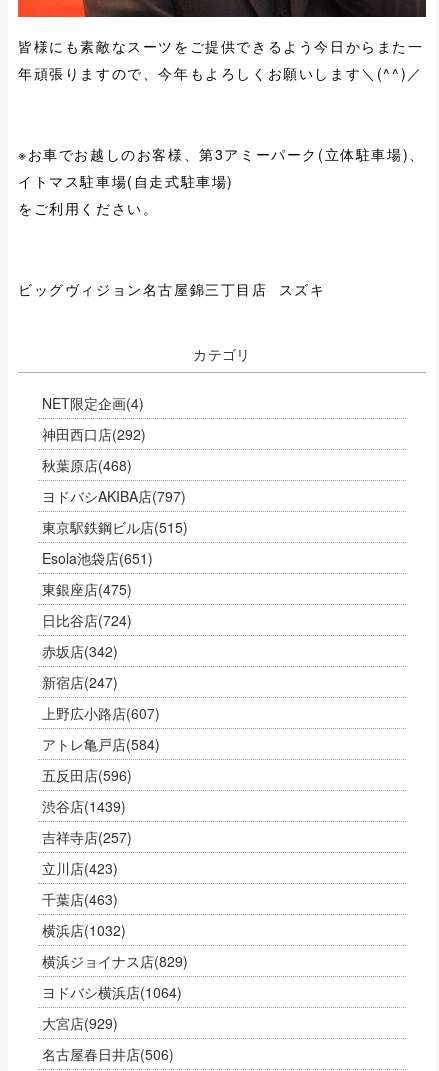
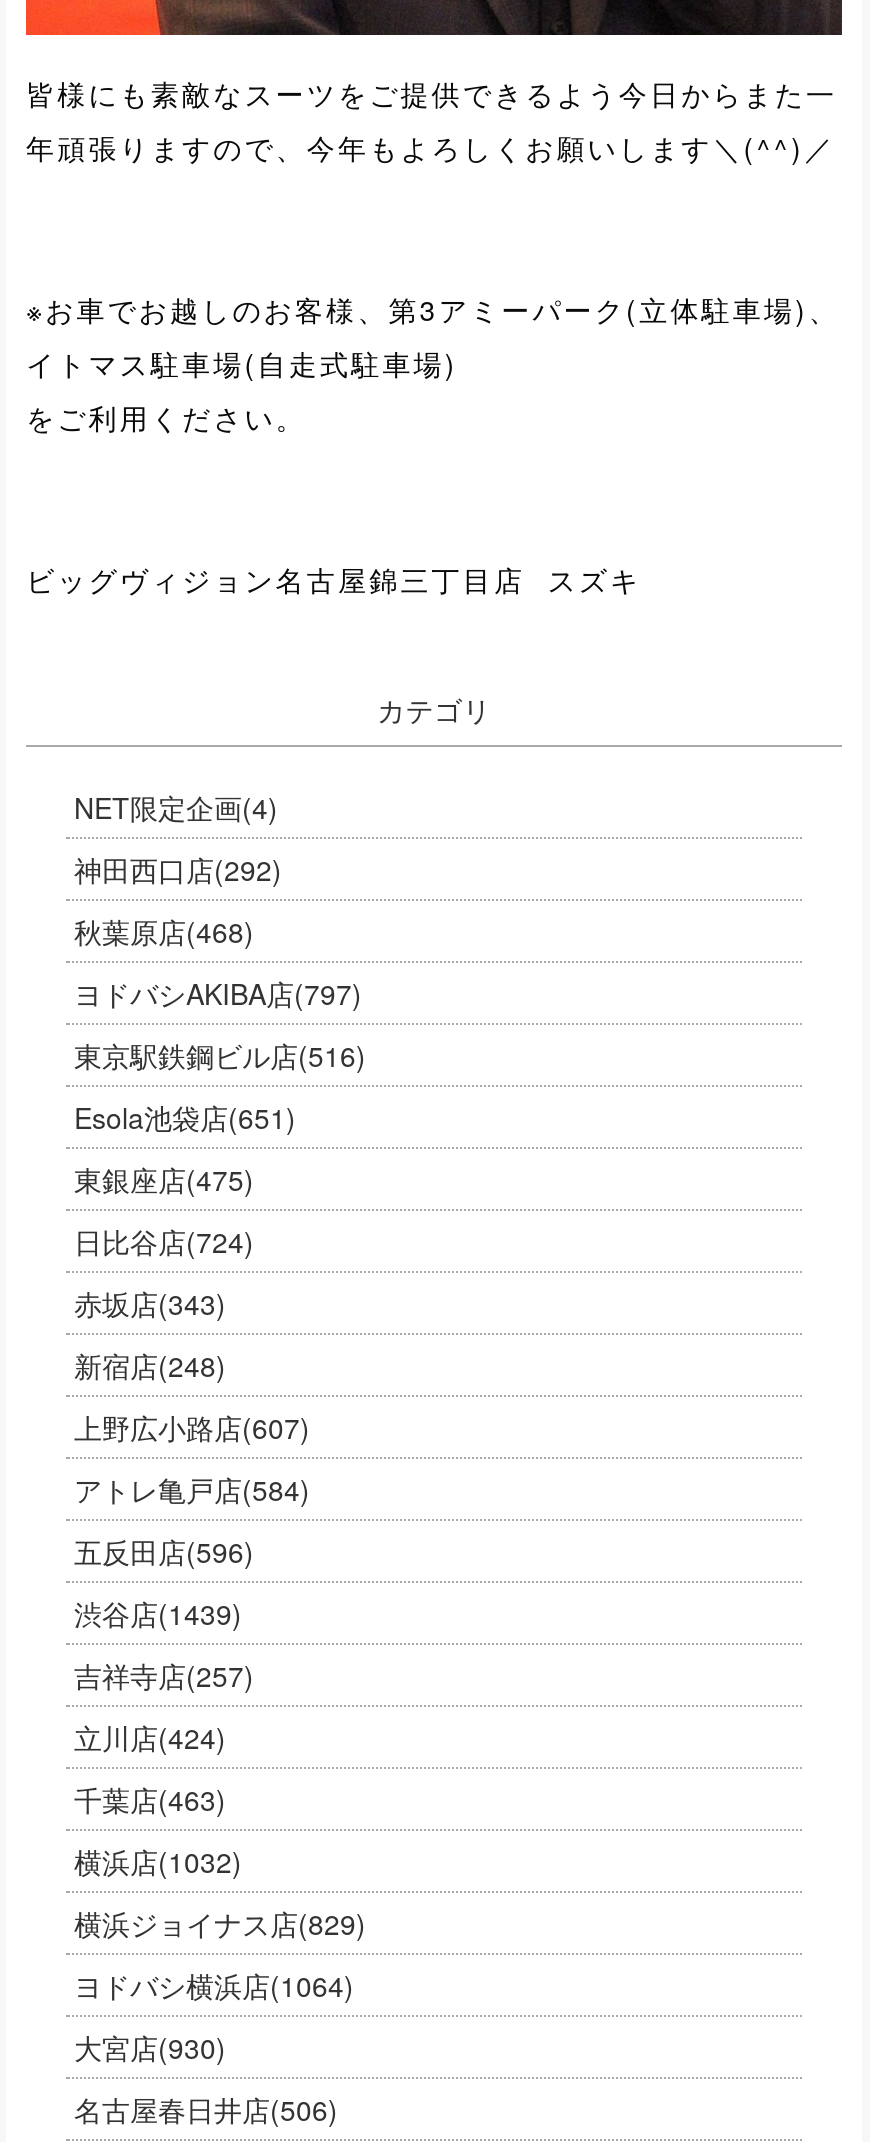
- 東京駅鉄鋼ビル店(515)
+ 東京駅鉄鋼ビル店(516)

- 赤坂店(342)
+ 赤坂店(343)

- 新宿店(247)
+ 新宿店(248)

- 立川店(423)
+ 立川店(424)

- 大宮店(929)
+ 大宮店(930)
